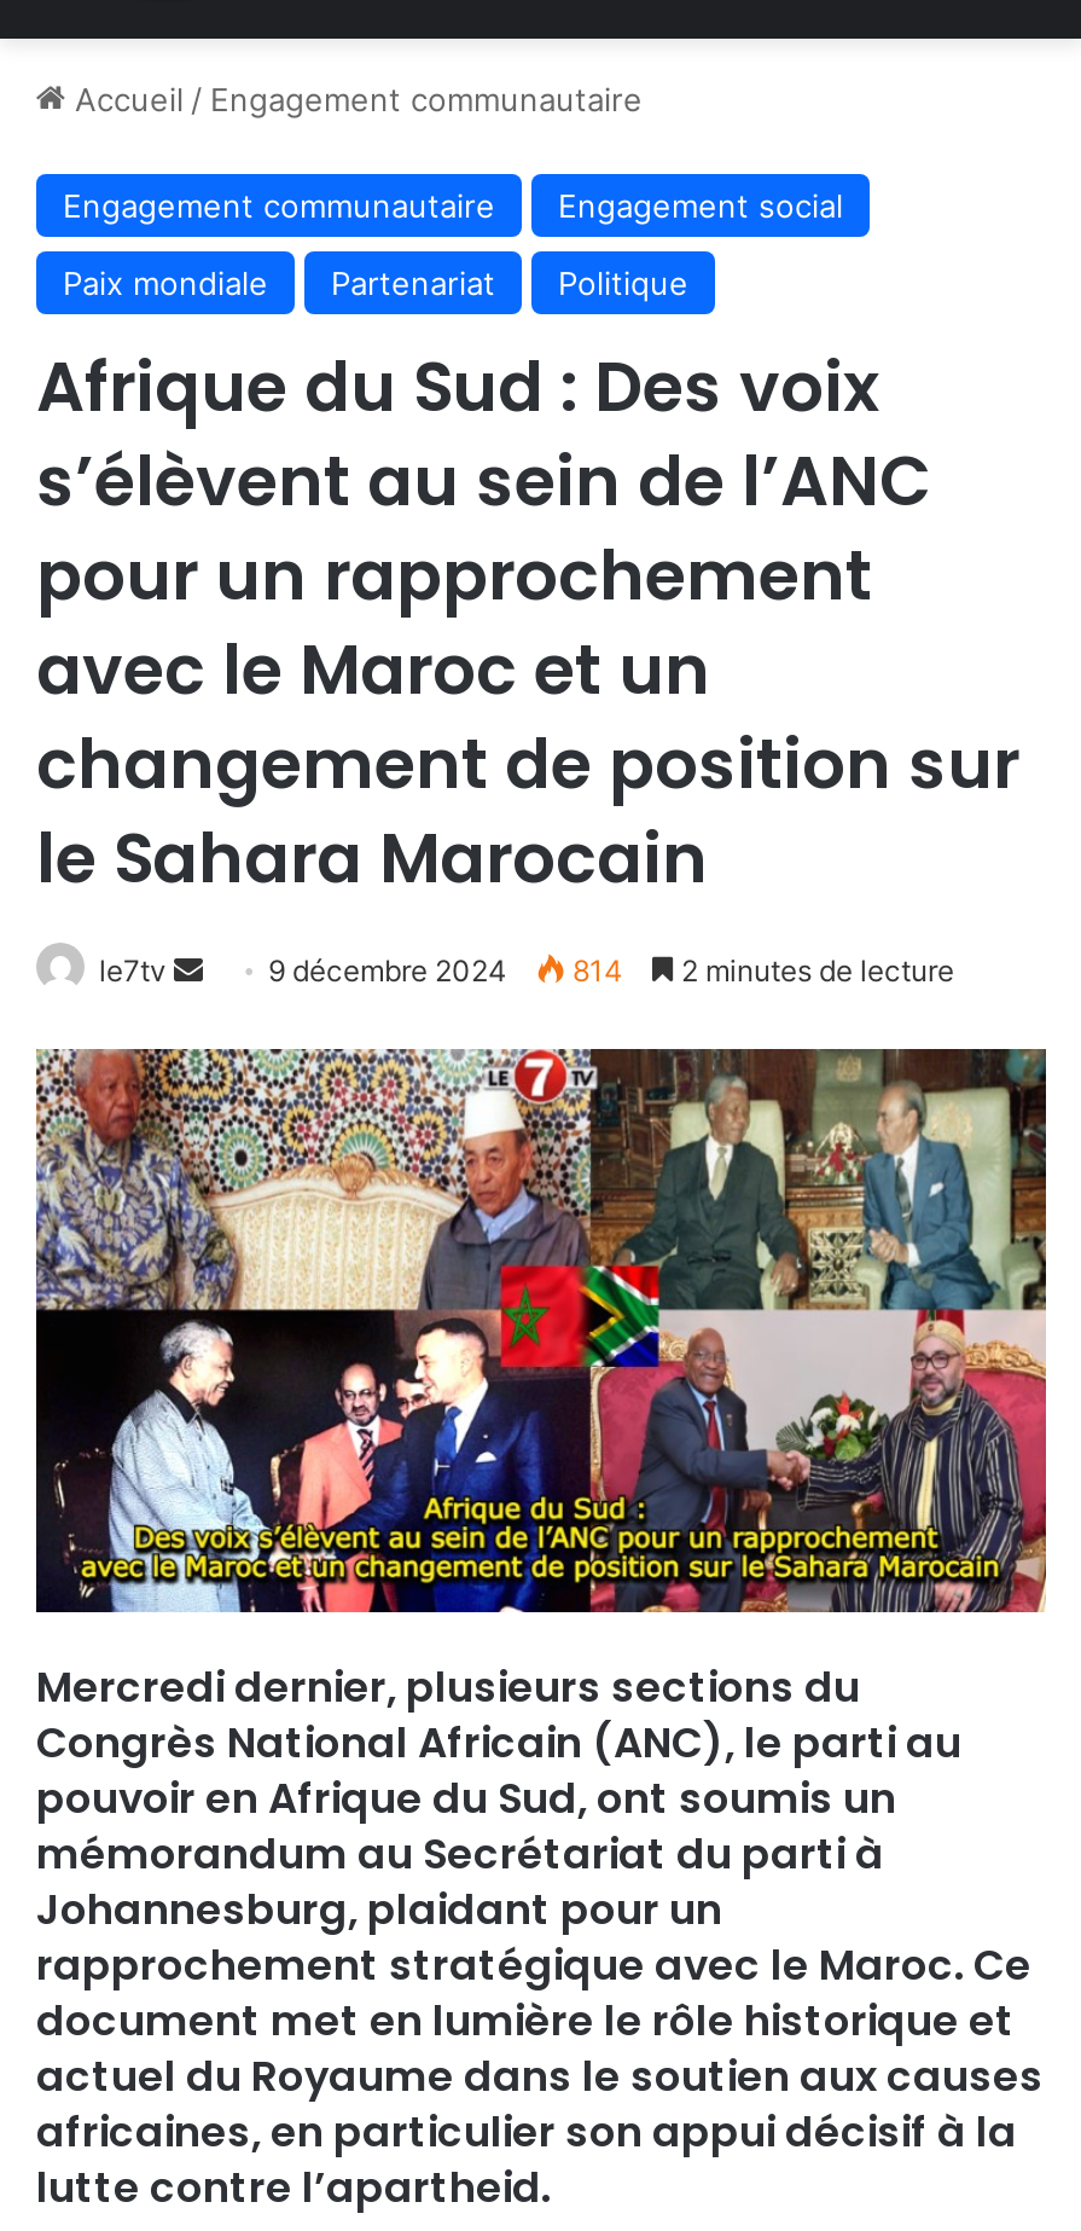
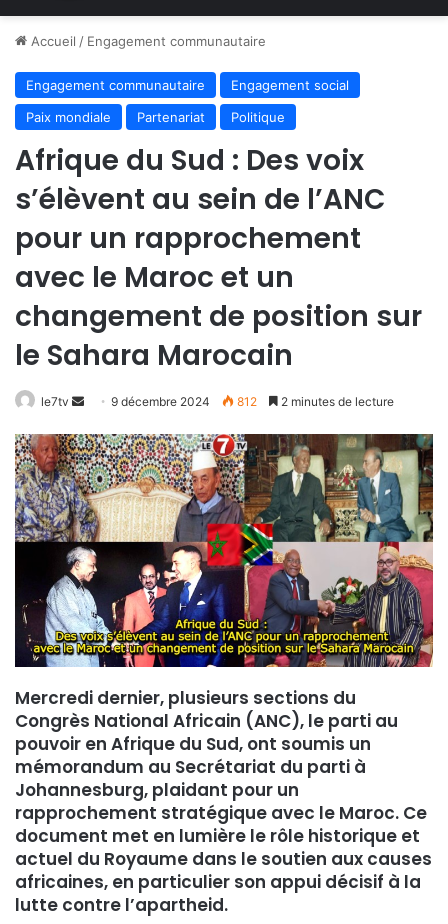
- 814
+ 812
